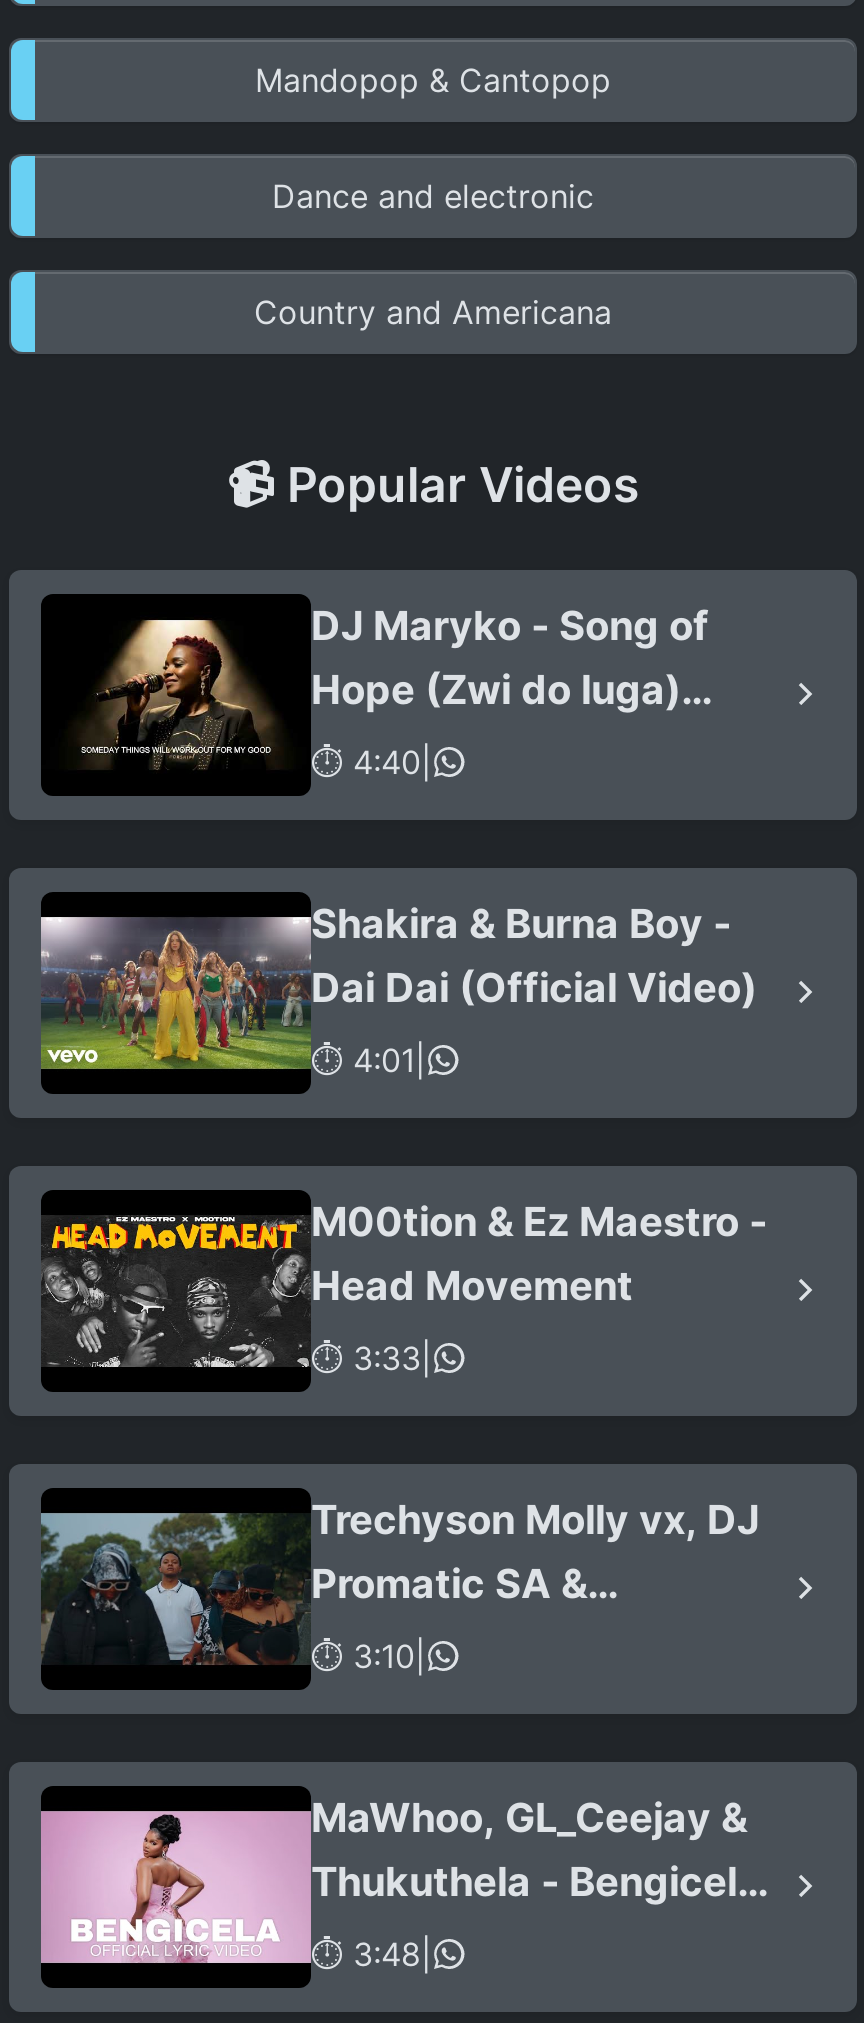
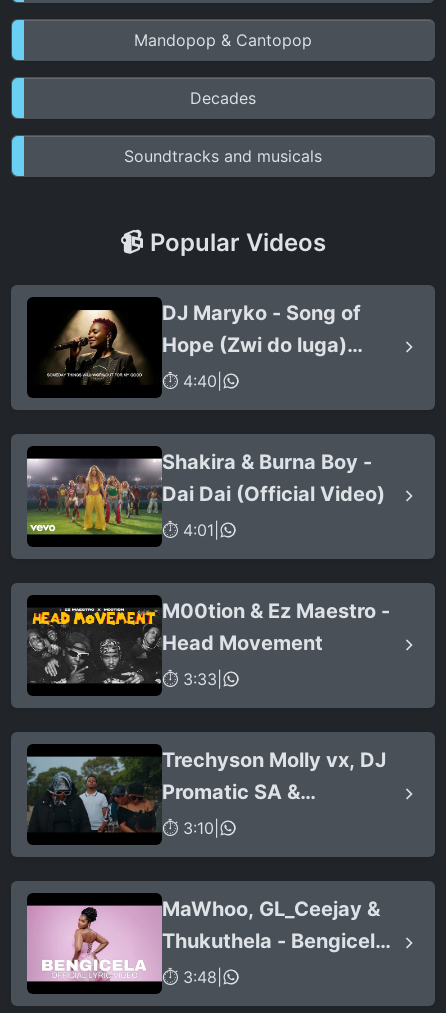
- Dance and electronic
+ Decades

- Country and Americana
+ Soundtracks and musicals
